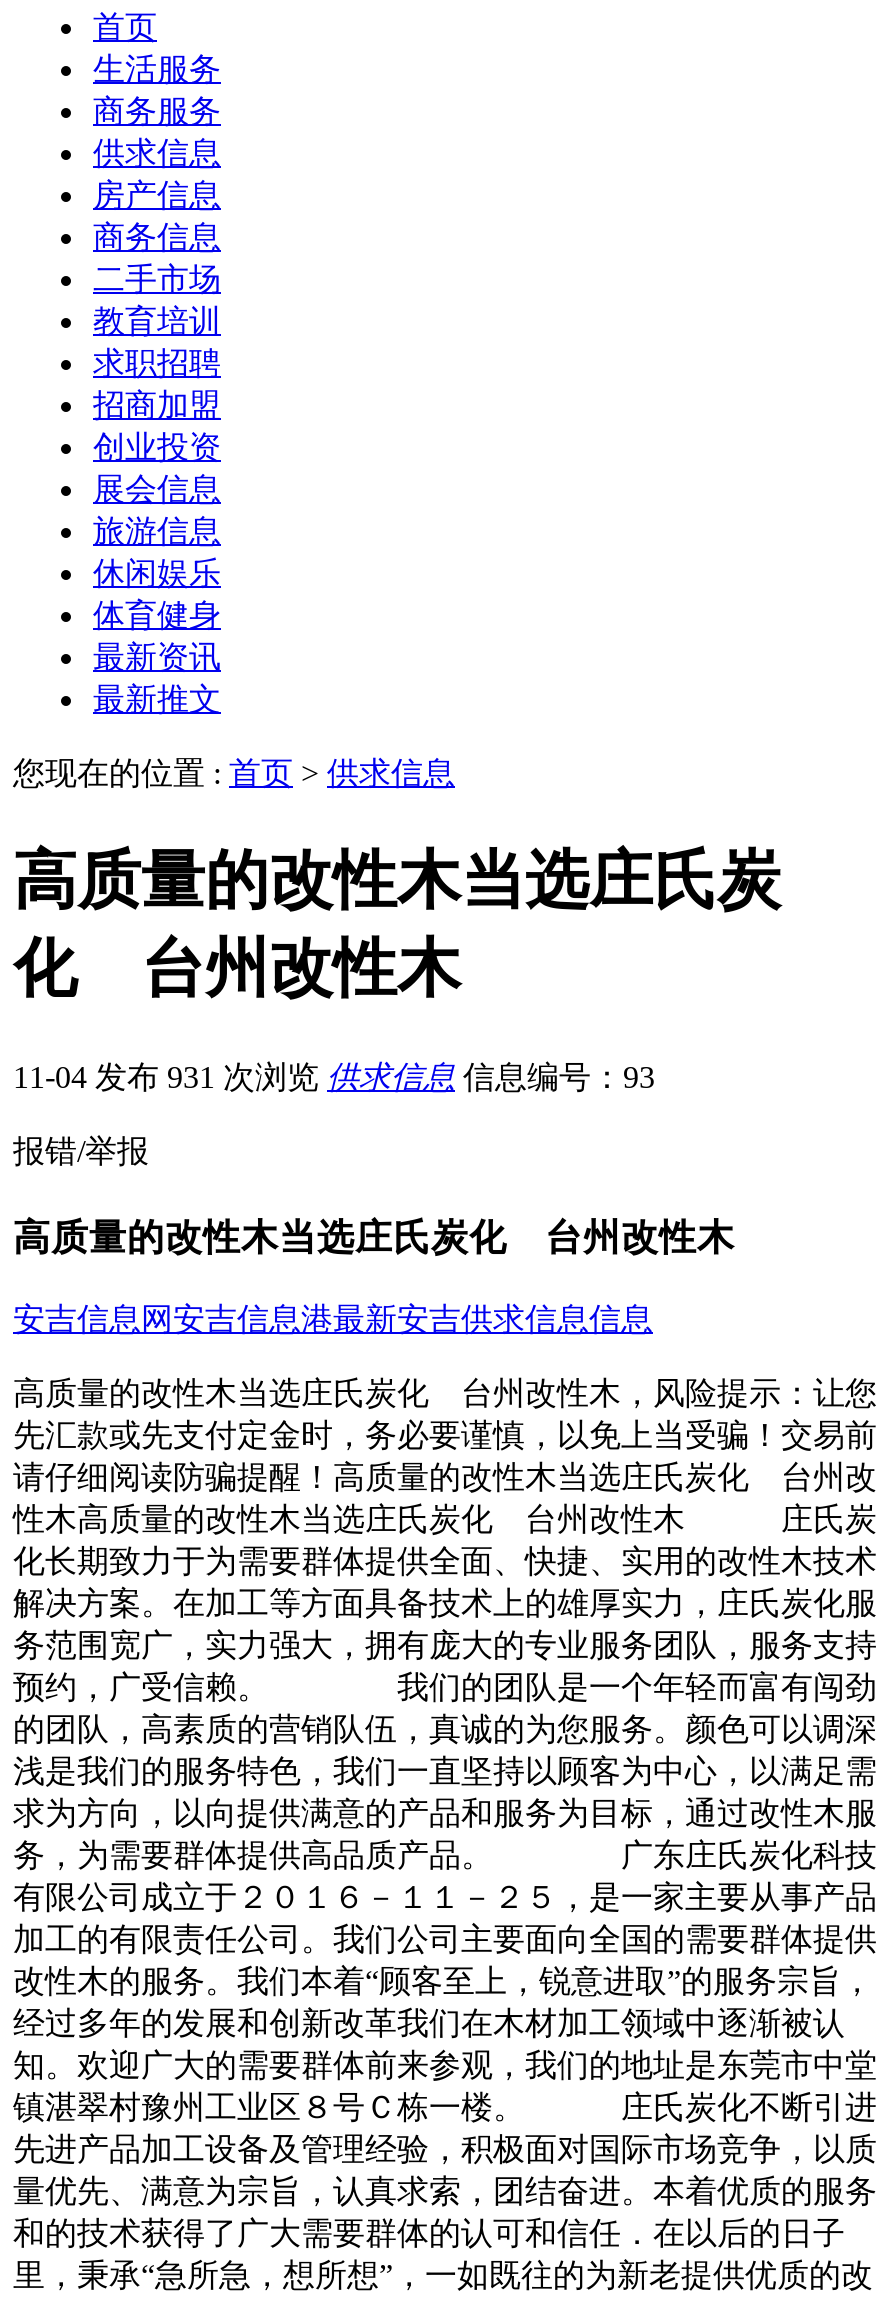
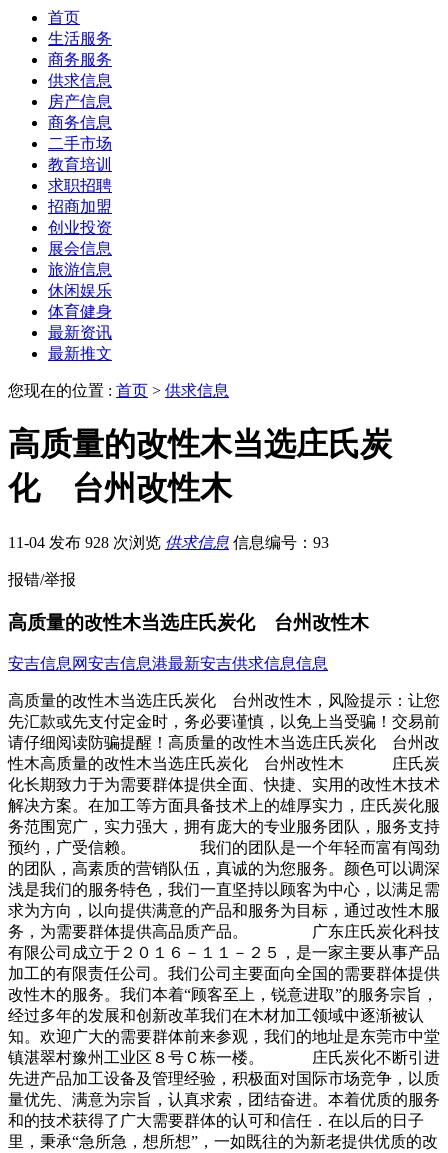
- 11-04 发布 931 次浏览 供求信息 信息编号：93
+ 11-04 发布 928 次浏览 供求信息 信息编号：93
